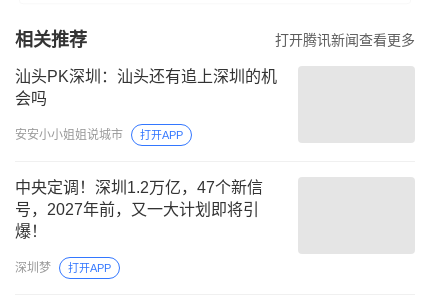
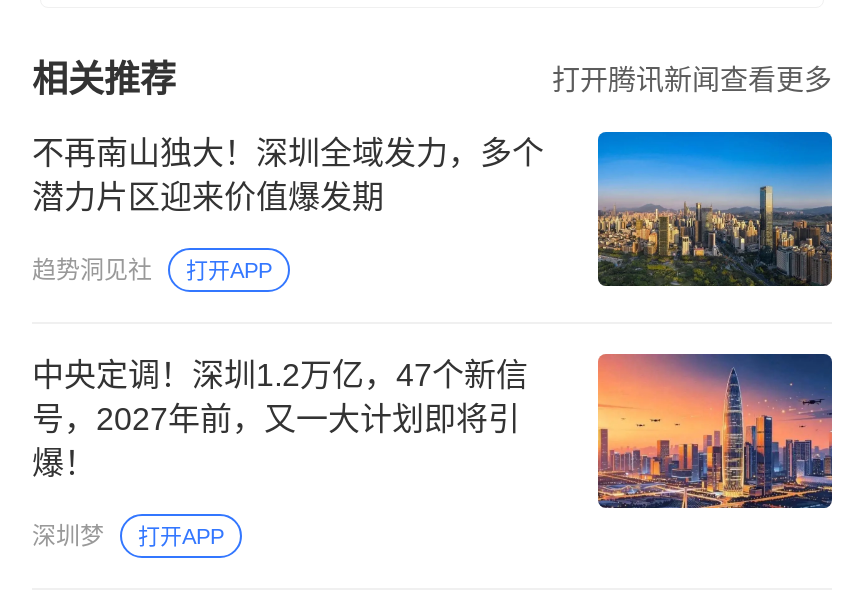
+ [image]

- 汕头PK深圳：汕头还有追上深圳的机
- 会吗
+ 不再南山独大！深圳全域发力，多个
+ 潜力片区迎来价值爆发期

- 安安小小姐姐说城市
+ 趋势洞见社

+ [image]
